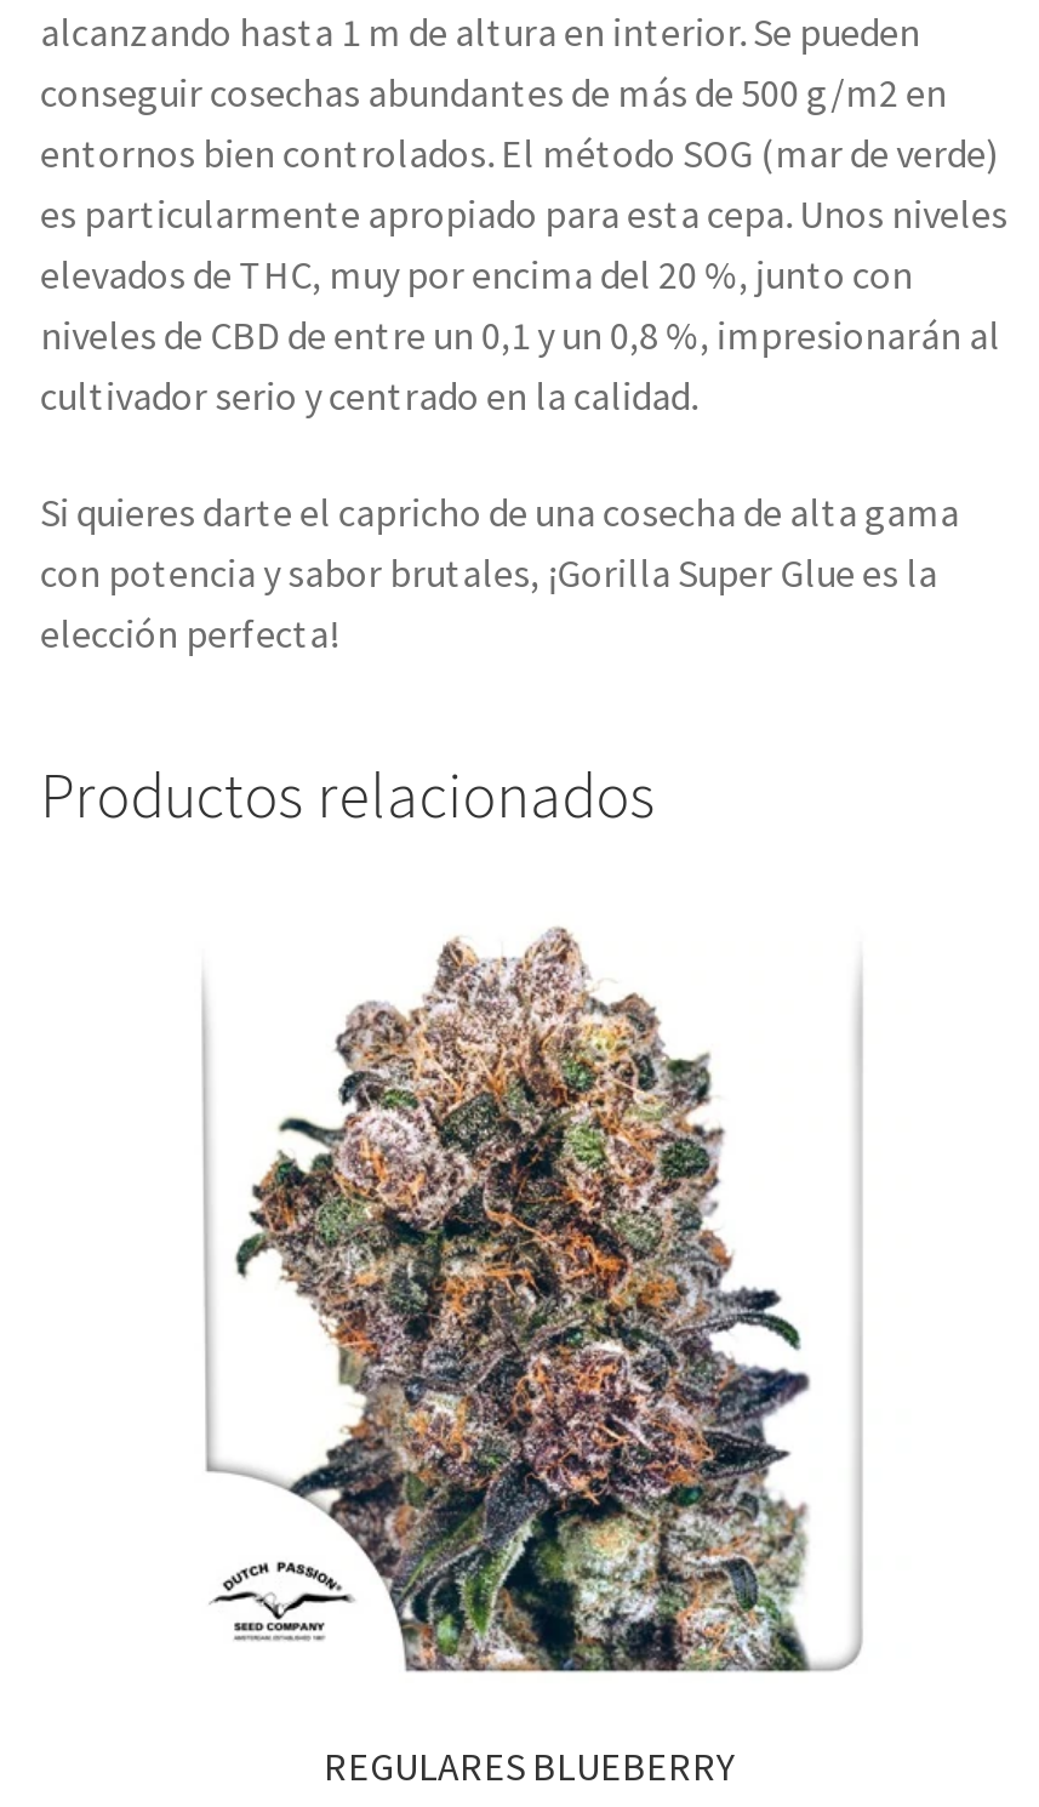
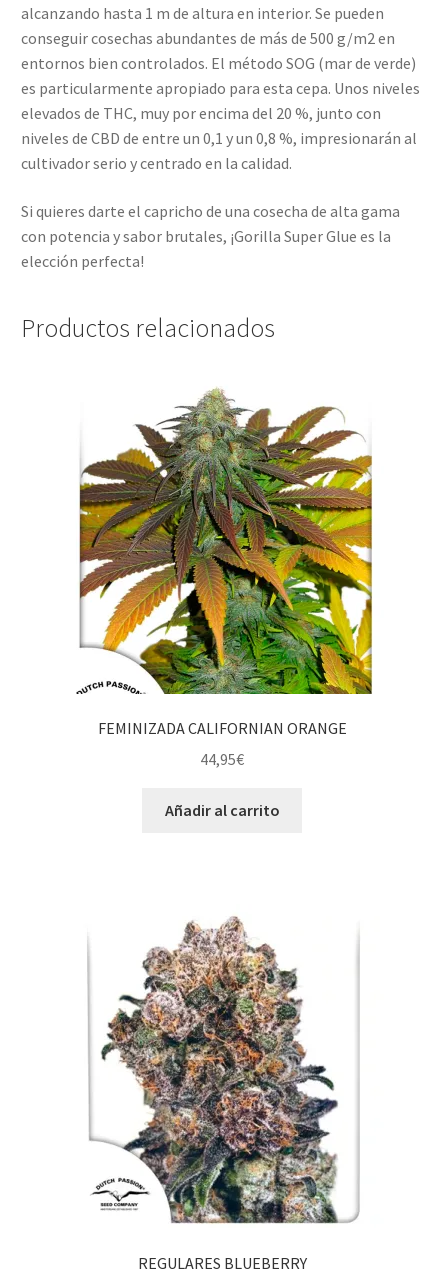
+ [image]
+ FEMINIZADA CALIFORNIAN ORANGE
+ 44,95€
+ Añadir al carrito
